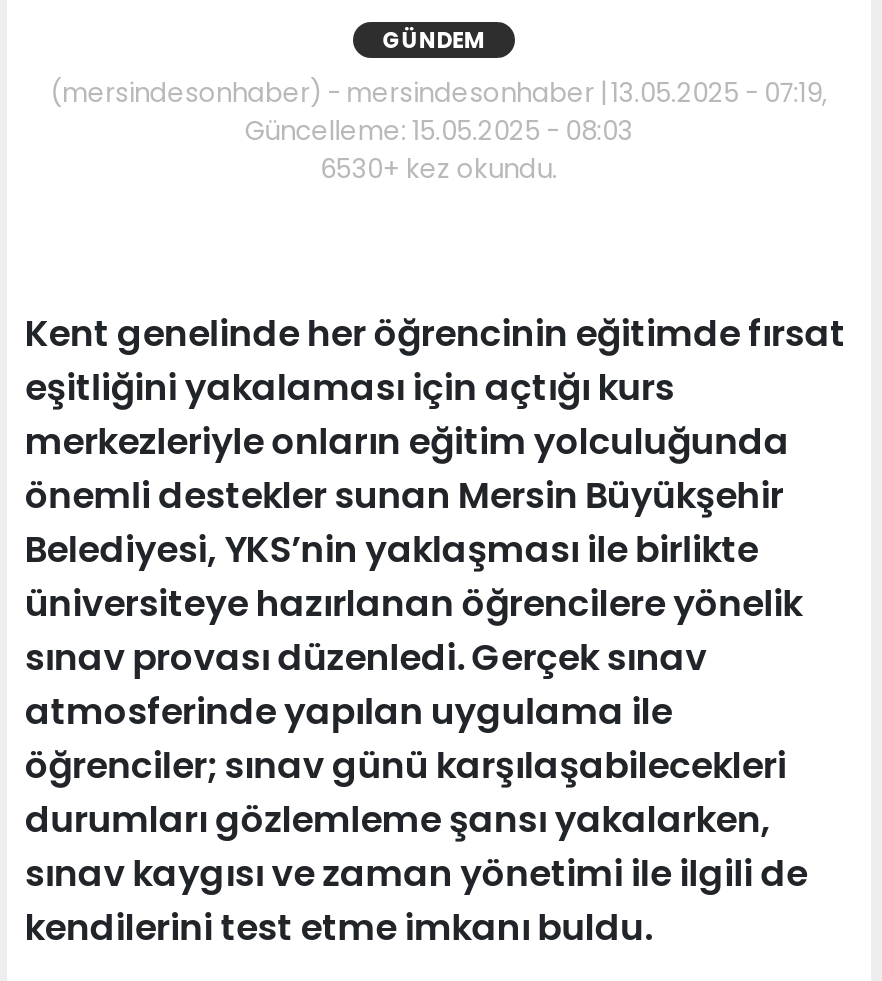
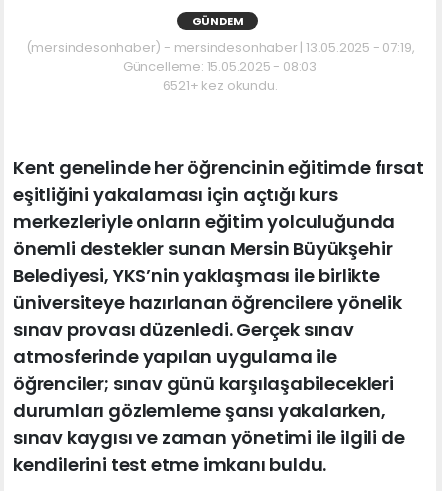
- 6530+ kez okundu.
+ 6521+ kez okundu.
